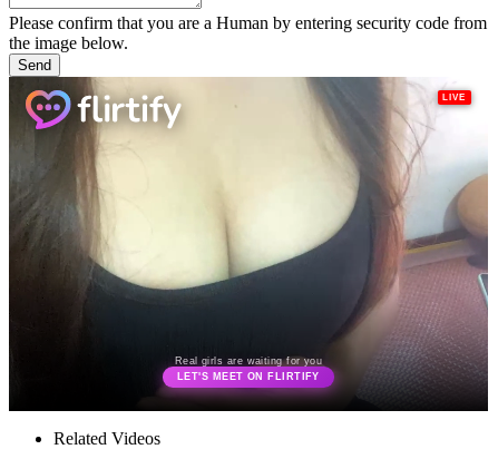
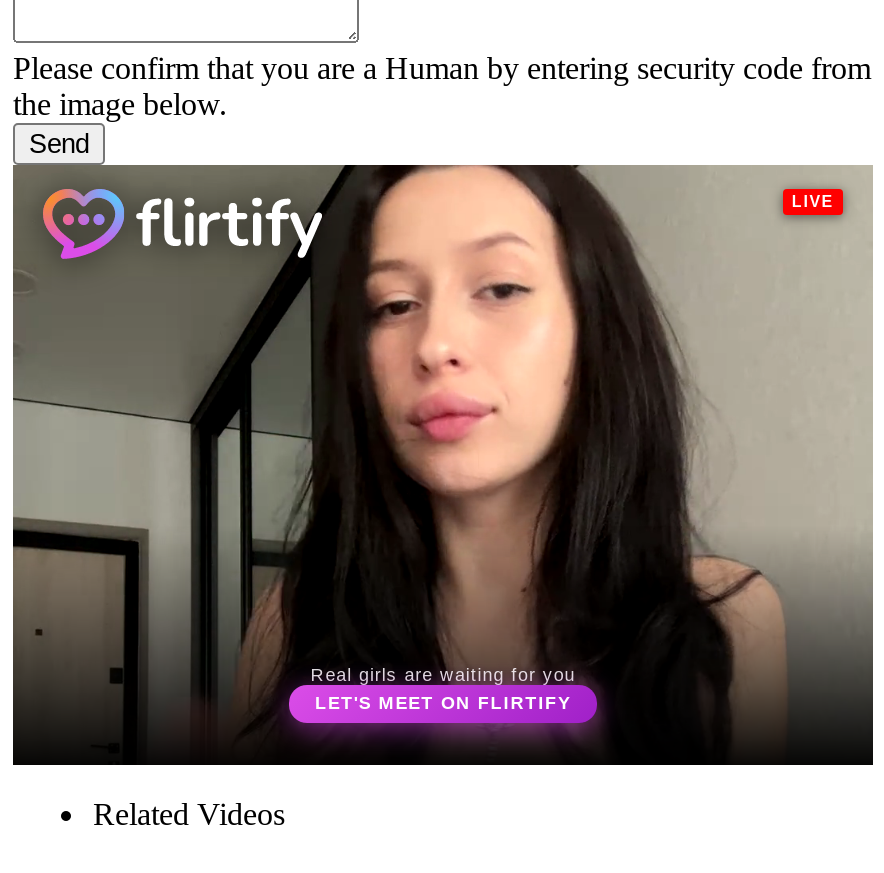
- [image]
+ [image]
